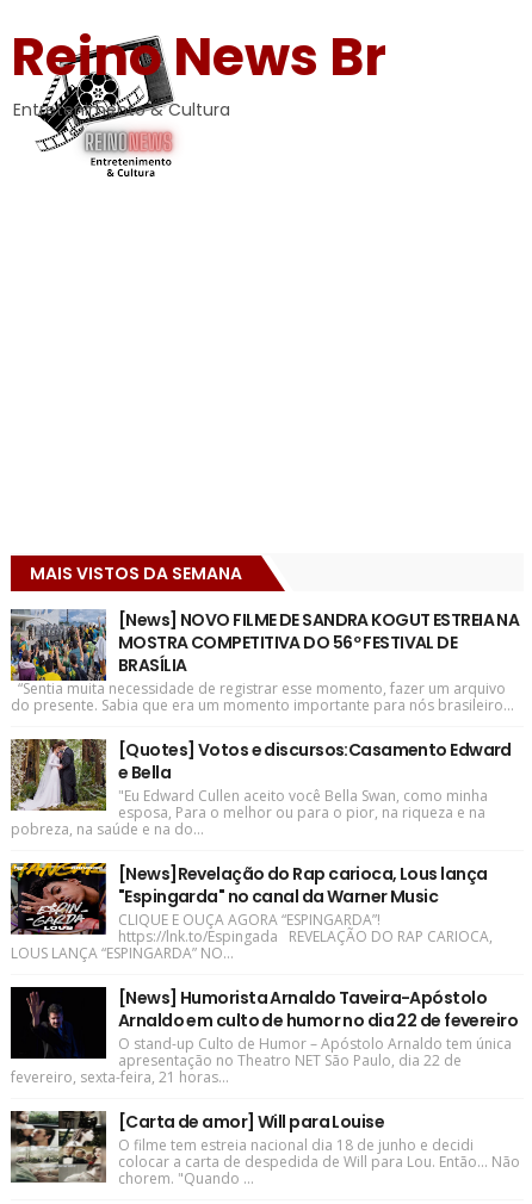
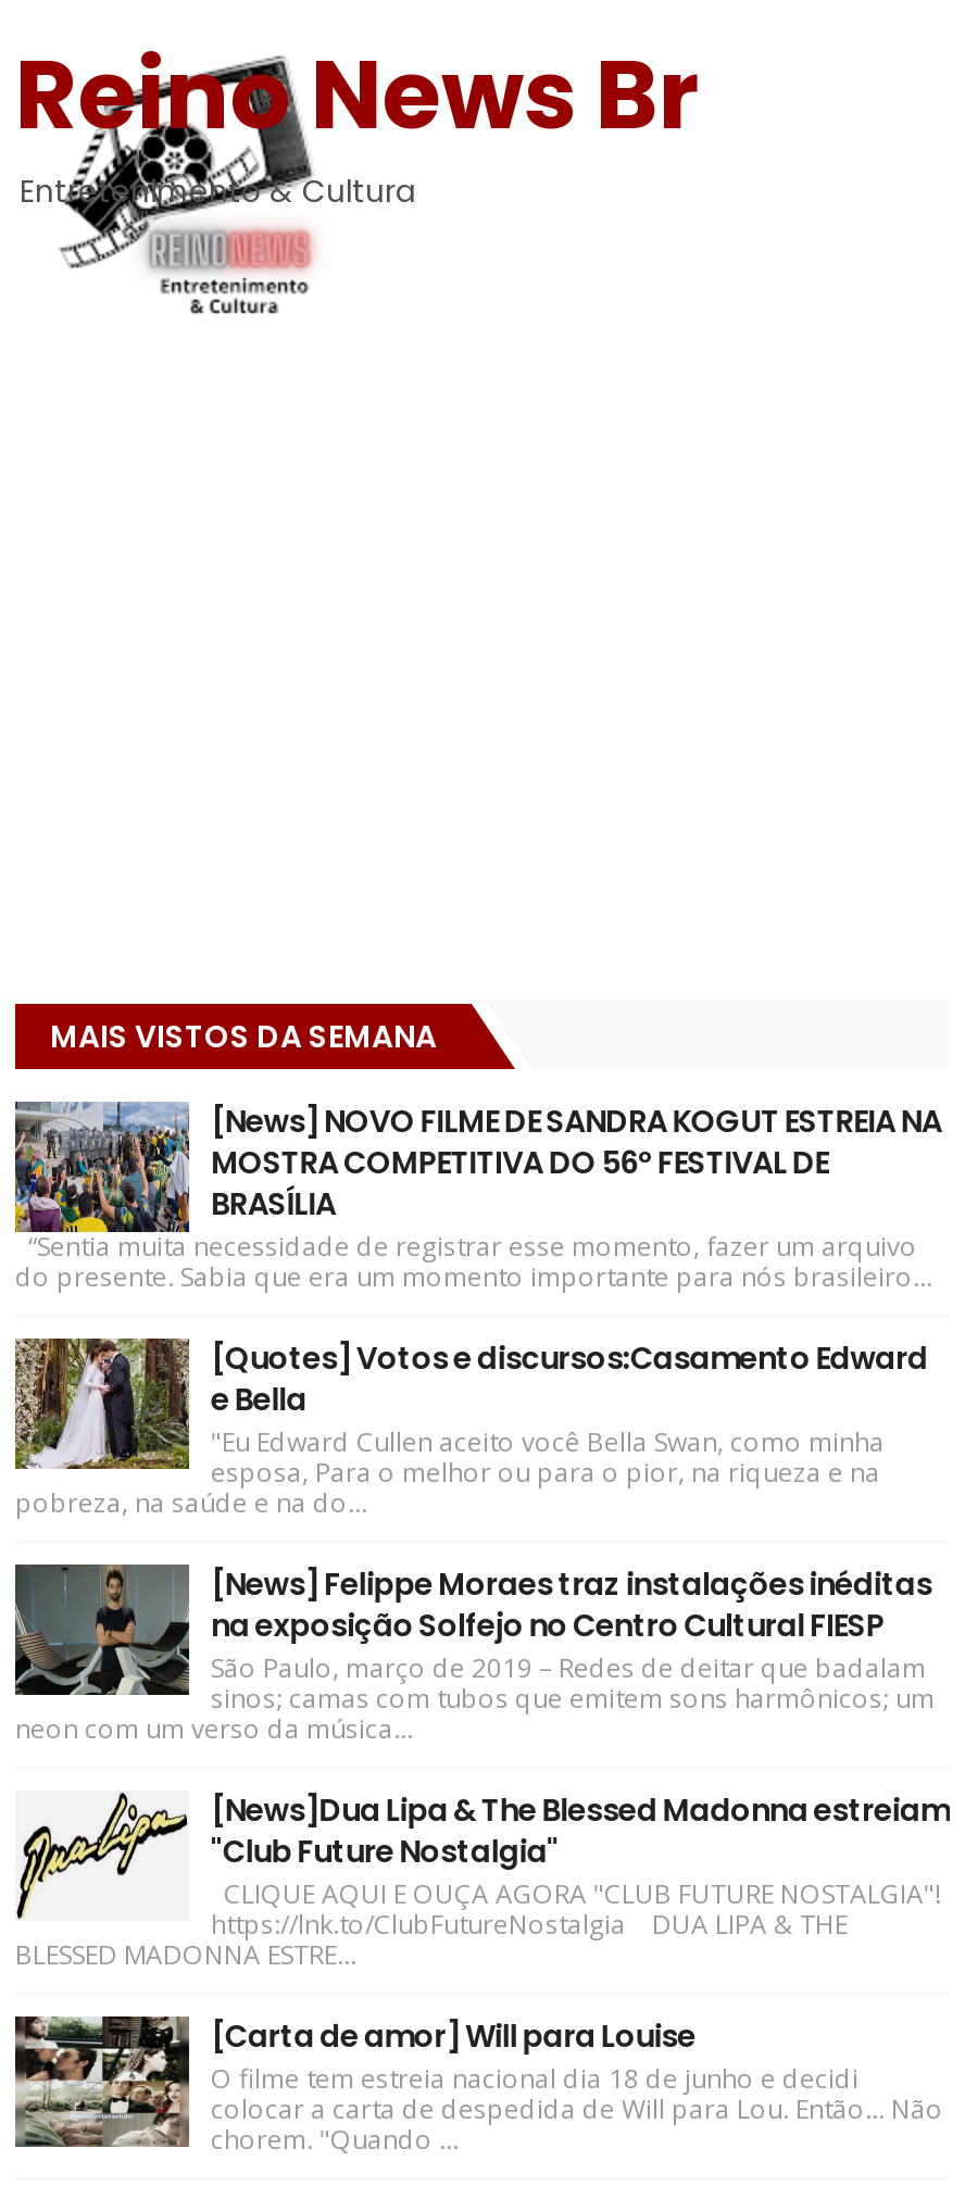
- [image]
- [News]Revelação do Rap carioca, Lous lança
- "Espingarda" no canal da Warner Music
- CLIQUE E OUÇA AGORA “ESPINGARDA”!
- https://lnk.to/Espingada REVELAÇÃO DO RAP CARIOCA,
- LOUS LANÇA “ESPINGARDA” NO...
+ [image]
+ [News] Felippe Moraes traz instalações inéditas
+ na exposição Solfejo no Centro Cultural FIESP
+ São Paulo, março de 2019 – Redes de deitar que badalam
+ sinos; camas com tubos que emitem sons harmônicos; um
+ neon com um verso da música...

- [image]
- [News] Humorista Arnaldo Taveira-Apóstolo
- Arnaldo em culto de humor no dia 22 de fevereiro
- O stand-up Culto de Humor – Apóstolo Arnaldo tem única
- apresentação no Theatro NET São Paulo, dia 22 de
- fevereiro, sexta-feira, 21 horas...
+ [image]
+ [News]Dua Lipa & The Blessed Madonna estreiam
+ "Club Future Nostalgia"
+ CLIQUE AQUI E OUÇA AGORA "CLUB FUTURE NOSTALGIA"!
+ https://lnk.to/ClubFutureNostalgia DUA LIPA & THE
+ BLESSED MADONNA ESTRE...
